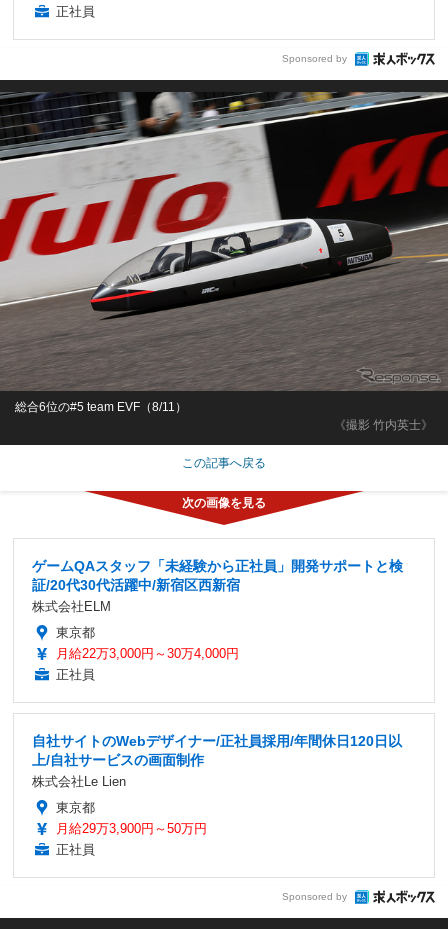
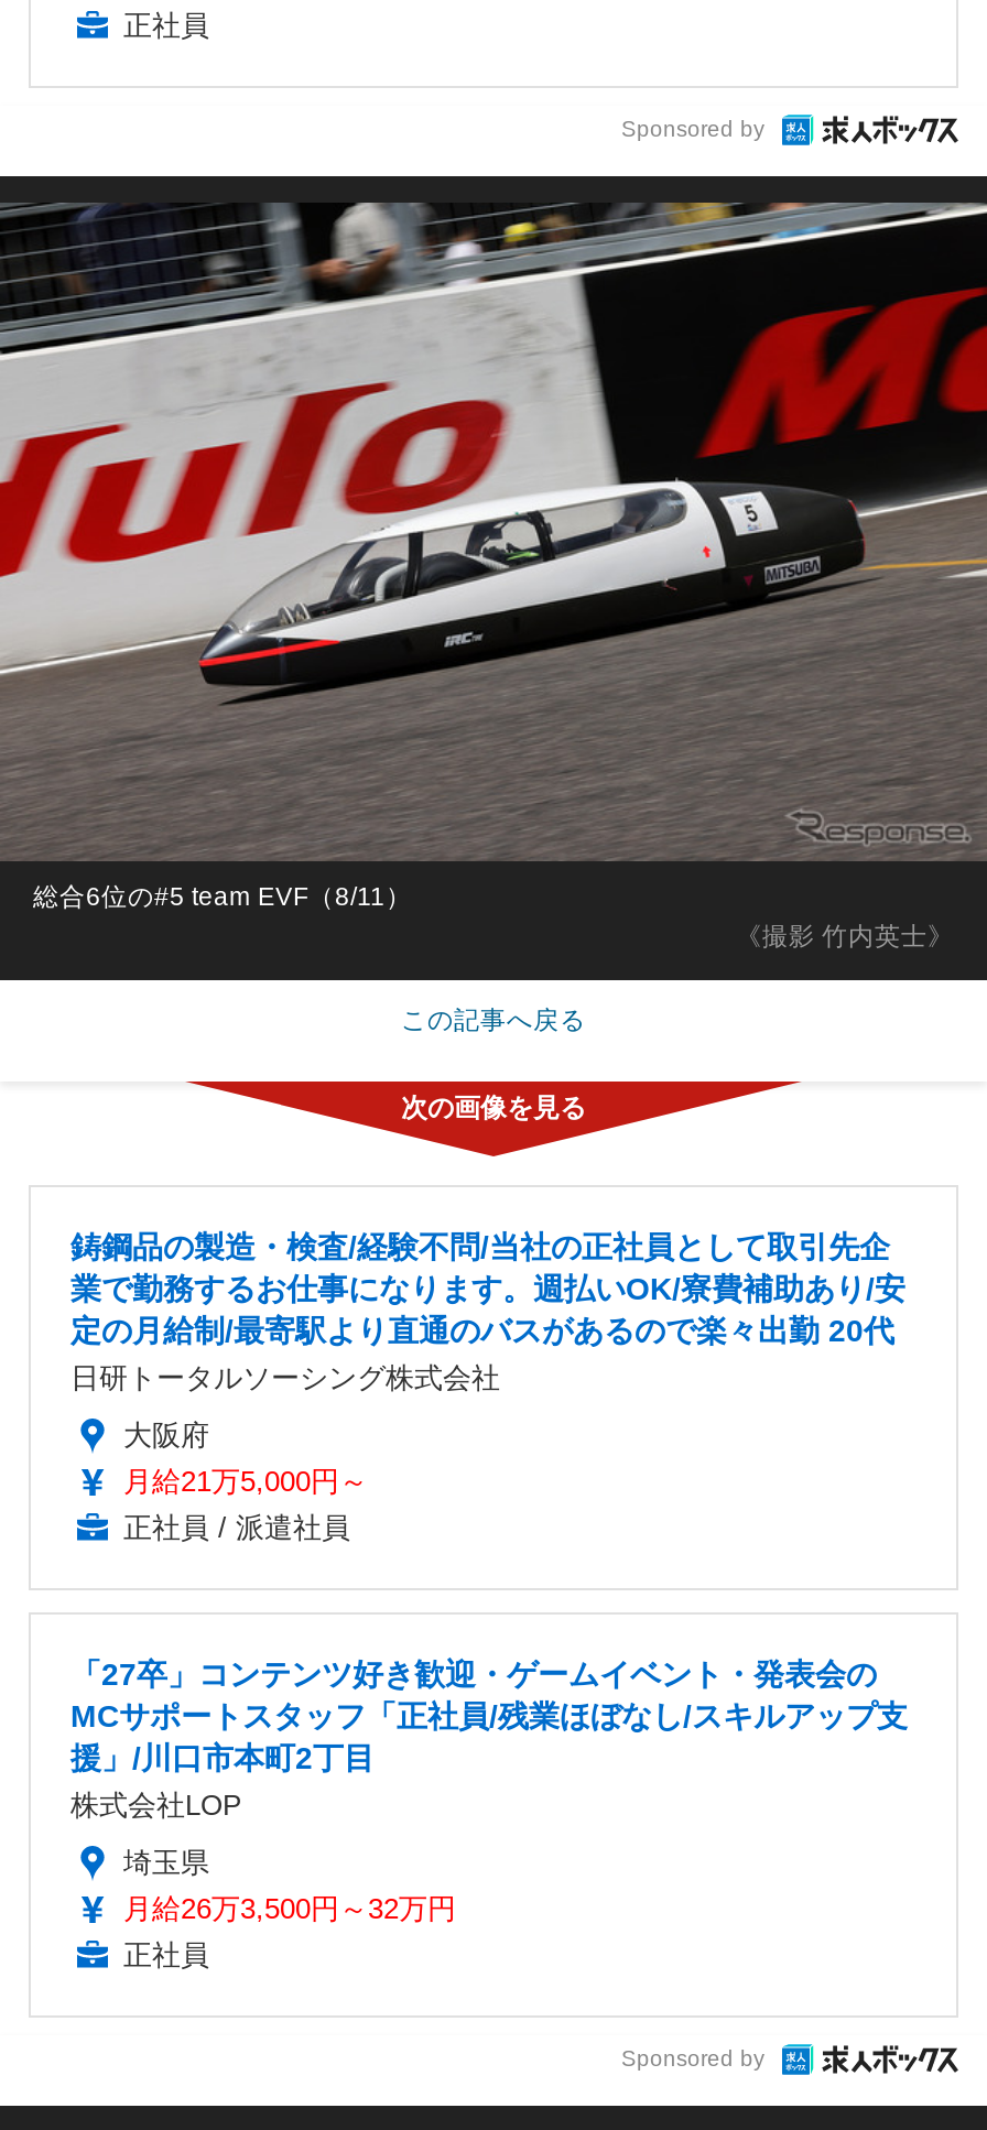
- ゲームQAスタッフ「未経験から正社員」開発サポートと検
- 証/20代30代活躍中/新宿区西新宿
- 株式会社ELM
+ 鋳鋼品の製造・検査/経験不問/当社の正社員として取引先企
+ 業で勤務するお仕事になります。週払いOK/寮費補助あり/安
+ 定の月給制/最寄駅より直通のバスがあるので楽々出勤 20代
+ 日研トータルソーシング株式会社

- 東京都
- 月給22万3,000円～30万4,000円
- 正社員
+ 大阪府
+ 月給21万5,000円～
+ 正社員 / 派遣社員

- 自社サイトのWebデザイナー/正社員採用/年間休日120日以
- 上/自社サービスの画面制作
- 株式会社Le Lien
+ 「27卒」コンテンツ好き歓迎・ゲームイベント・発表会の
+ MCサポートスタッフ「正社員/残業ほぼなし/スキルアップ支
+ 援」/川口市本町2丁目
+ 株式会社LOP

- 東京都
- 月給29万3,900円～50万円
+ 埼玉県
+ 月給26万3,500円～32万円
